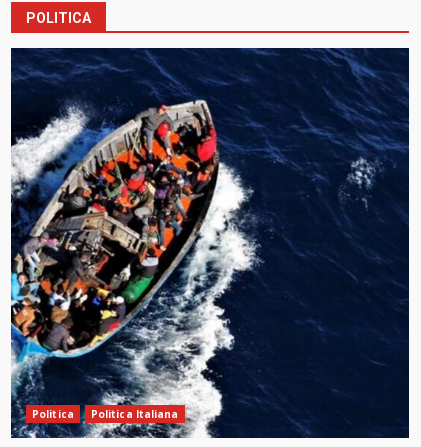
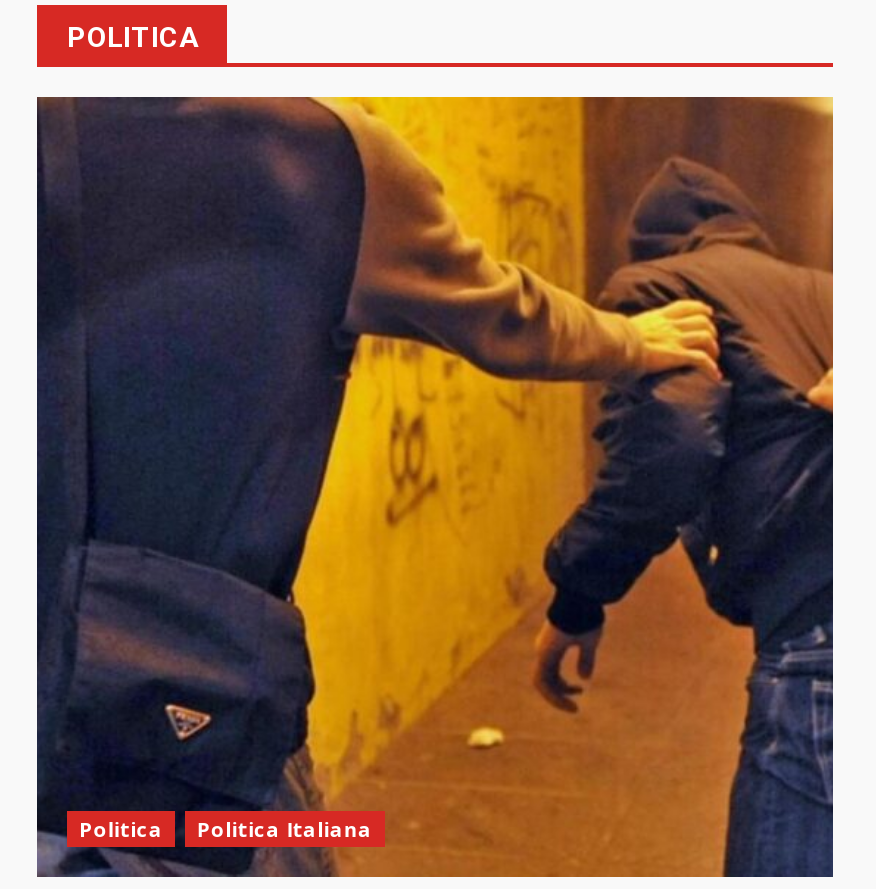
- [image]
+ [image]
